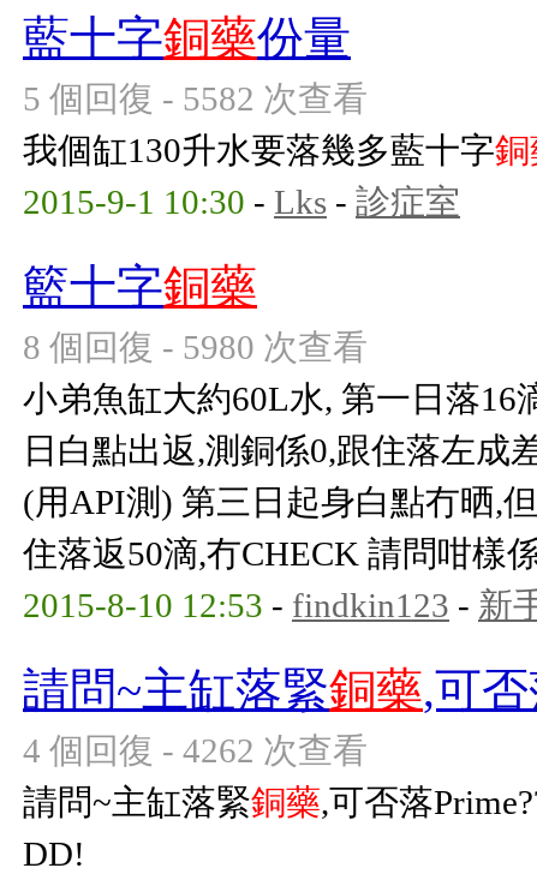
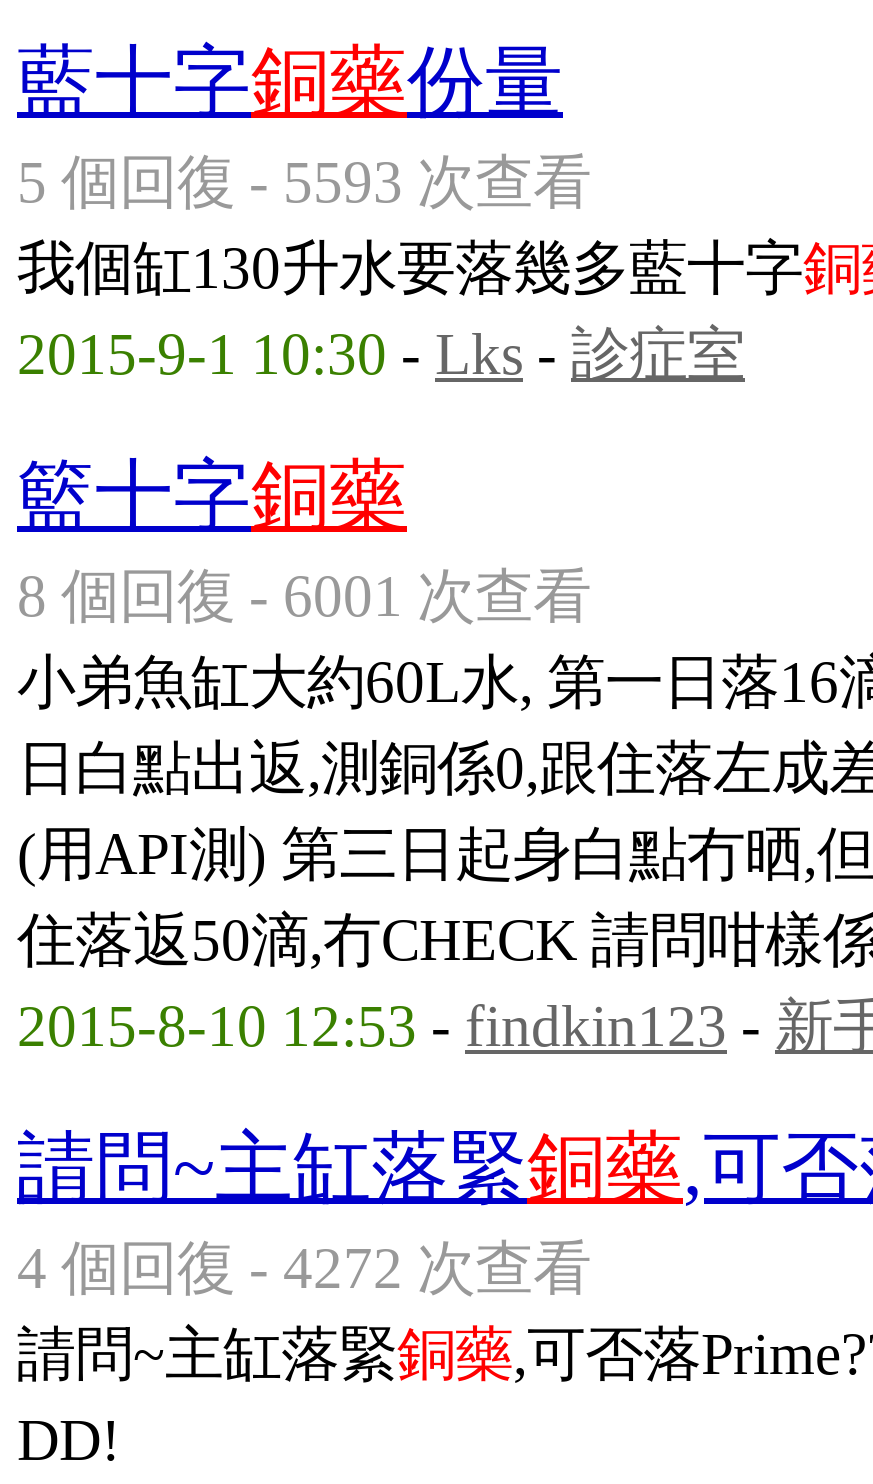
- 5 個回復 - 5582 次查看
+ 5 個回復 - 5593 次查看

- 8 個回復 - 5980 次查看
+ 8 個回復 - 6001 次查看

- 4 個回復 - 4262 次查看
+ 4 個回復 - 4272 次查看
